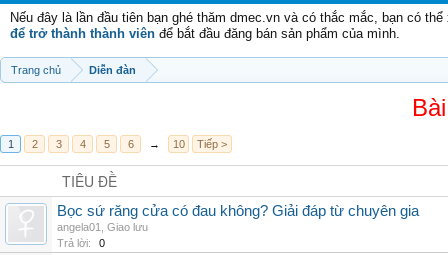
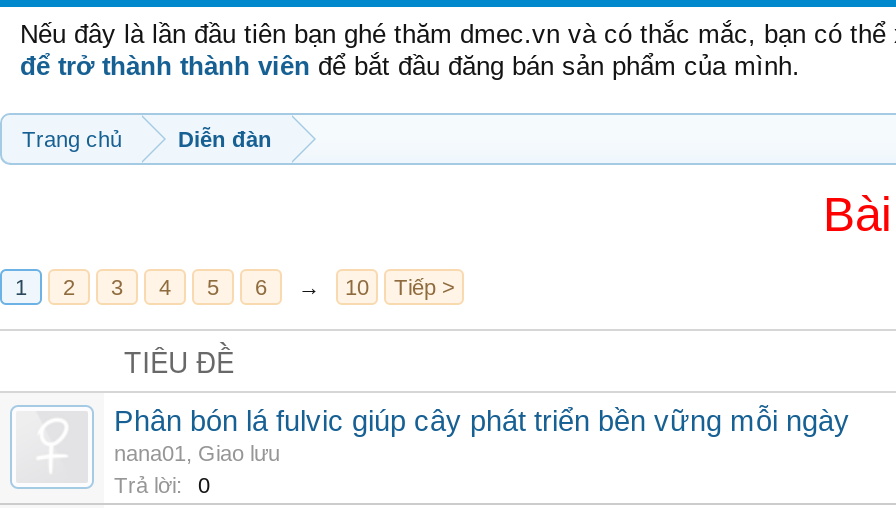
- Bọc sứ răng cửa có đau không? Giải đáp từ chuyên gia
- angela01, Giao lưu
+ Phân bón lá fulvic giúp cây phát triển bền vững mỗi ngày
+ nana01, Giao lưu
